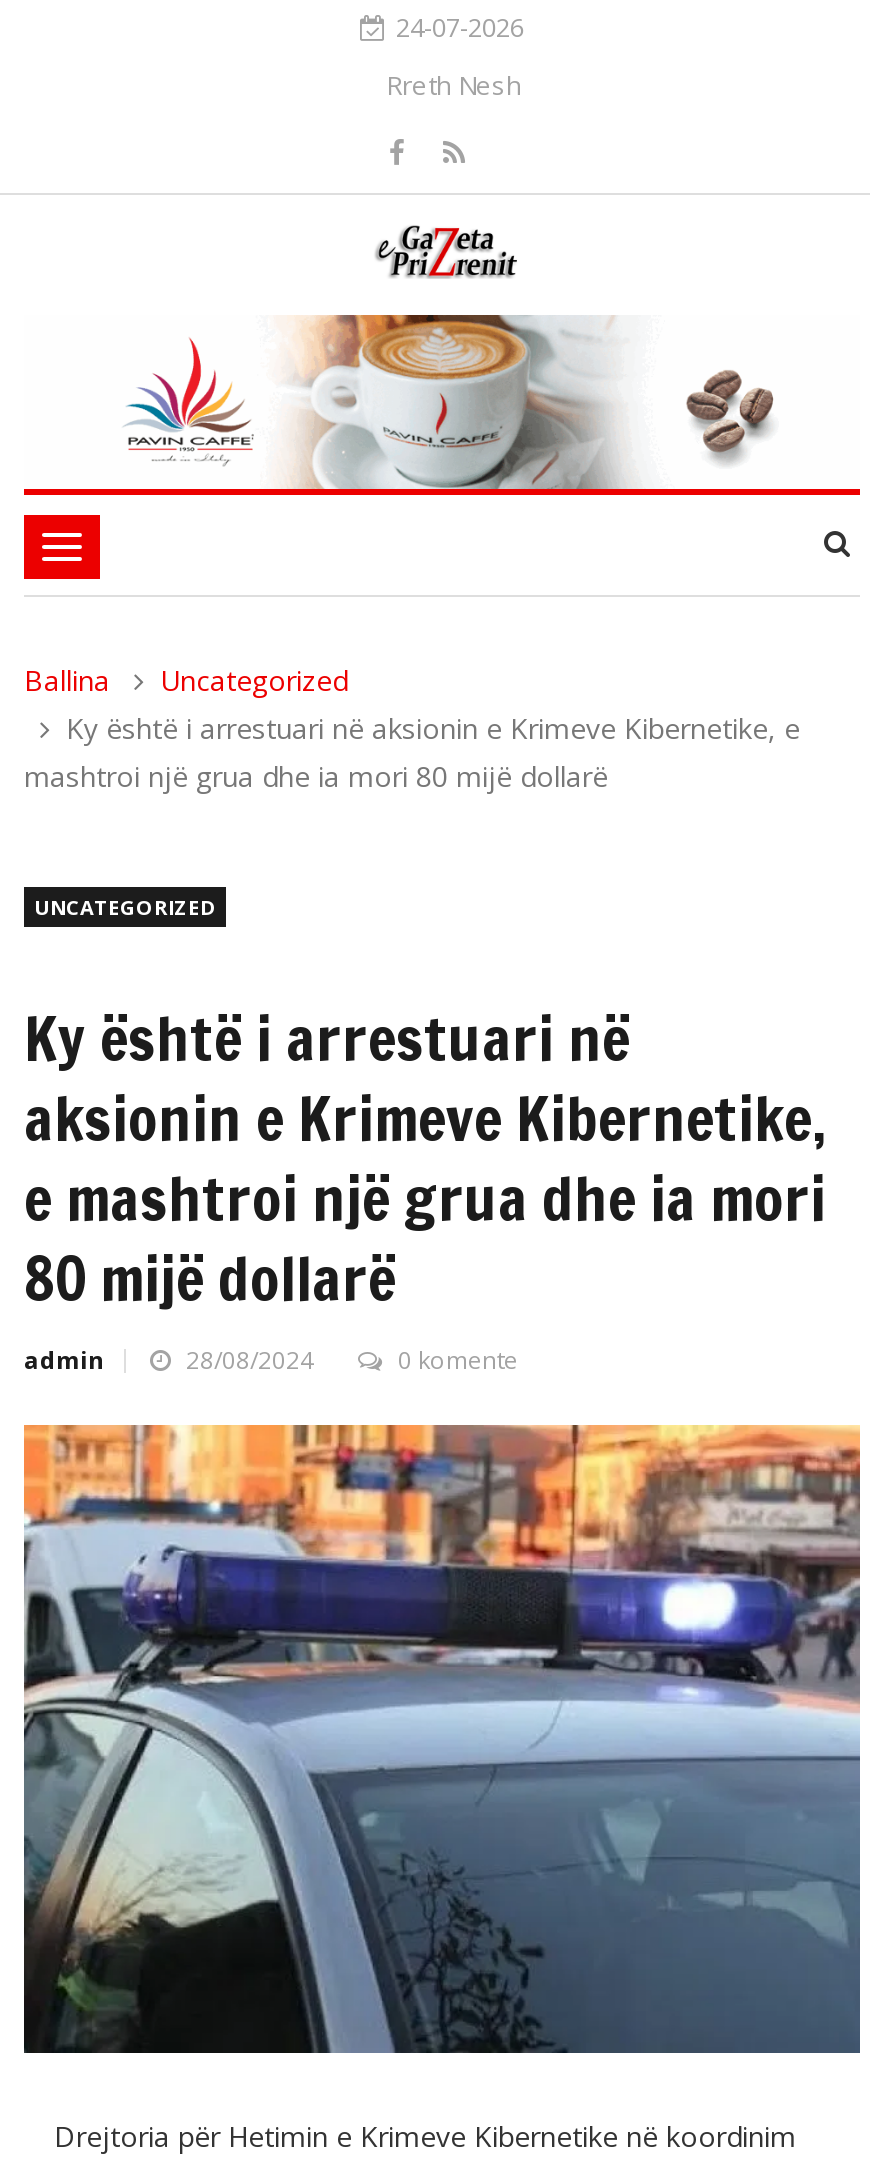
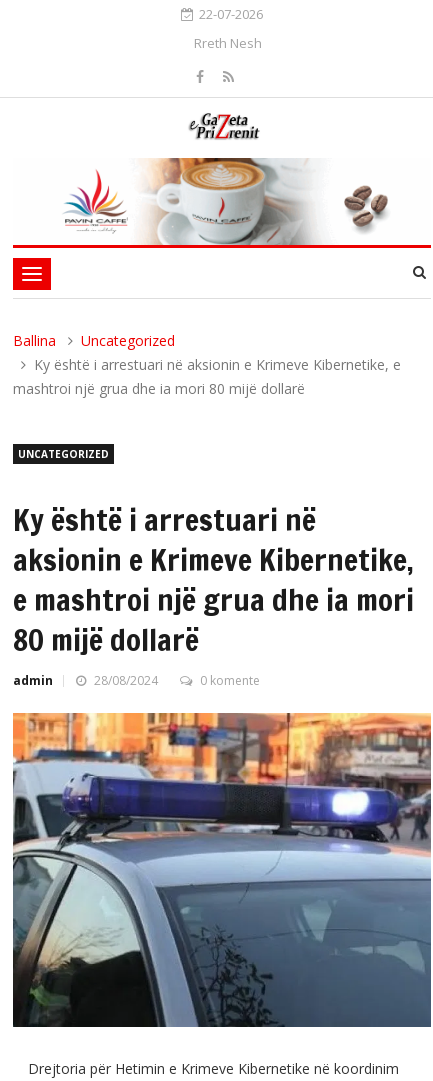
- 24-07-2026
+ 22-07-2026
